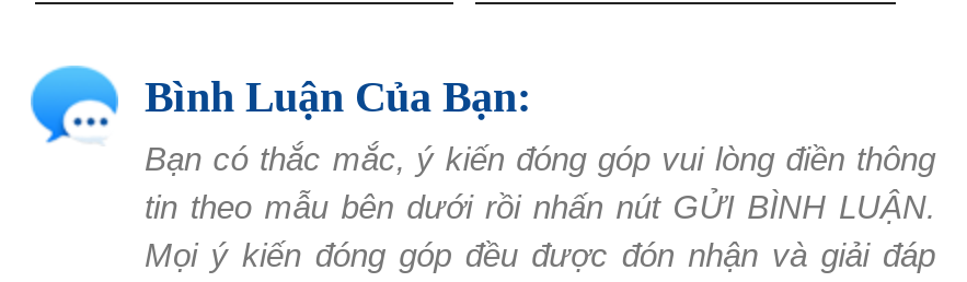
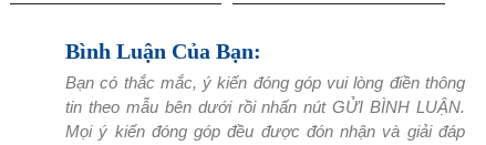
- [image]
